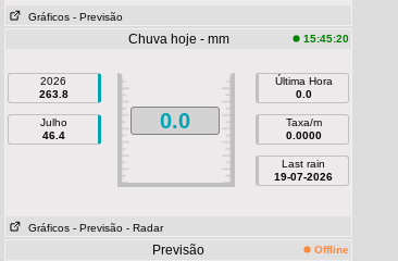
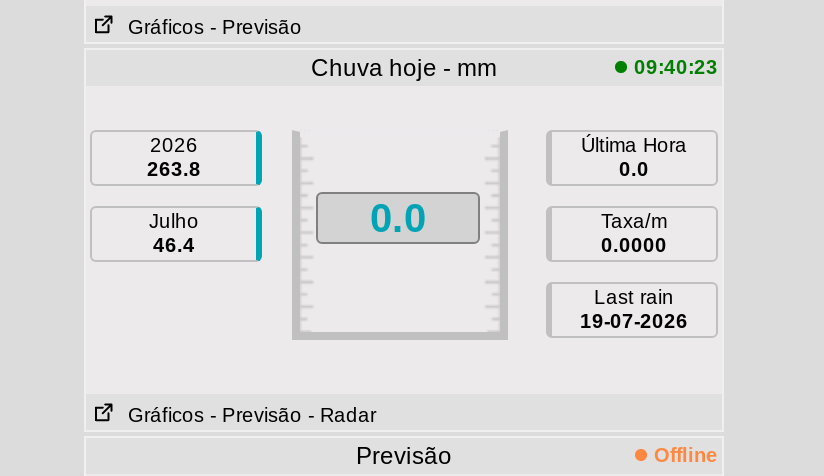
- 15:45:20
+ 09:40:23
